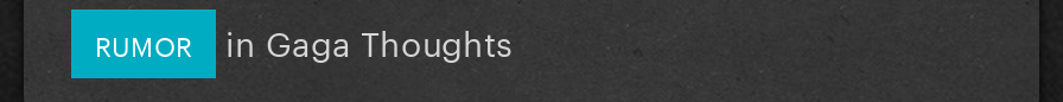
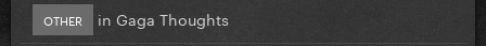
- RUMOR
+ OTHER
